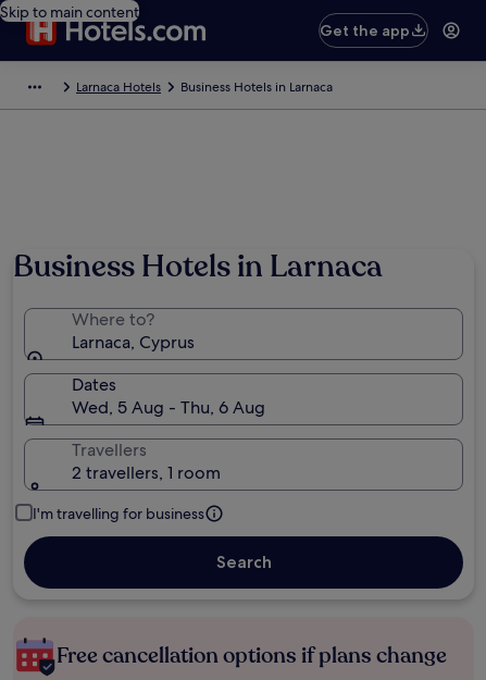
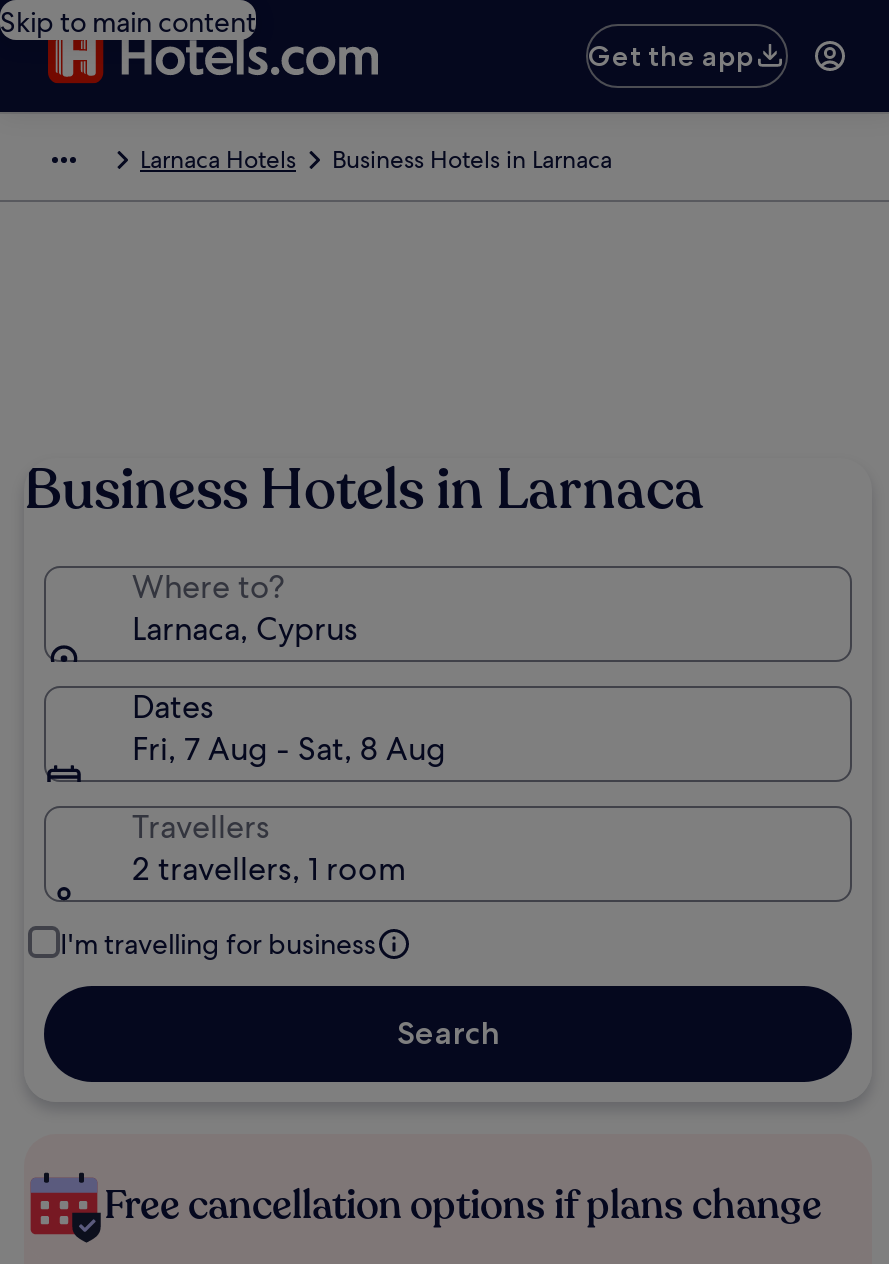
- Wed, 5 Aug - Thu, 6 Aug
+ Fri, 7 Aug - Sat, 8 Aug
